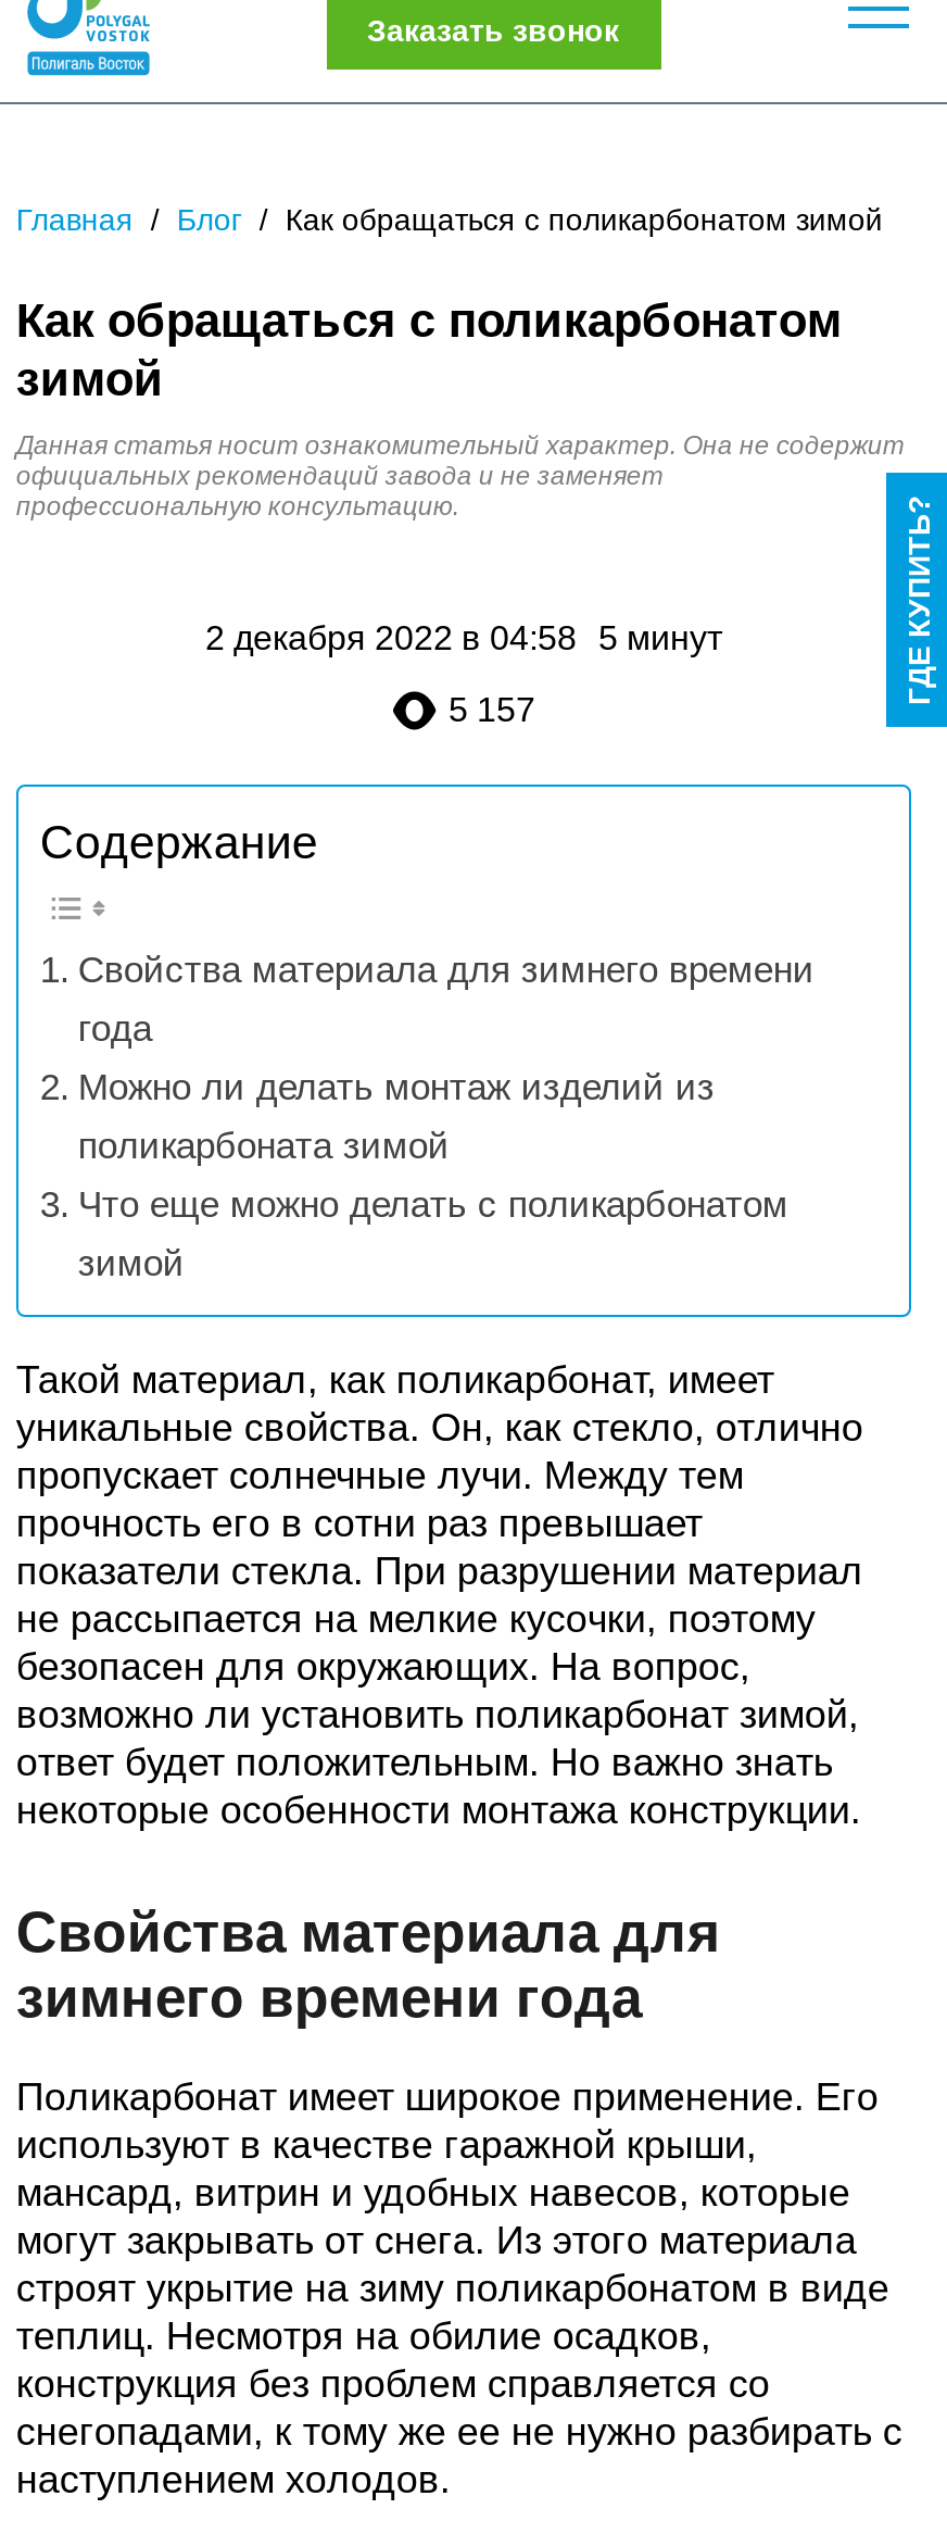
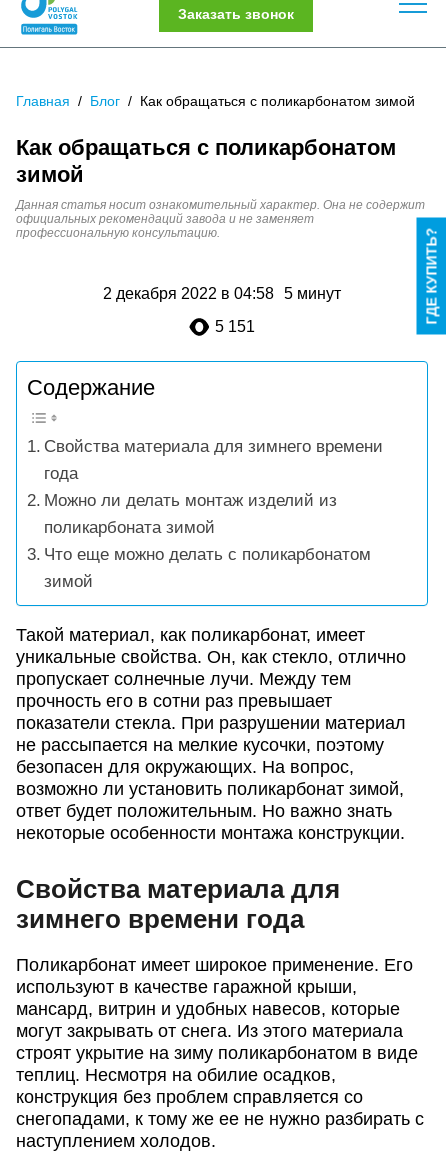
- 5 157
+ 5 151
